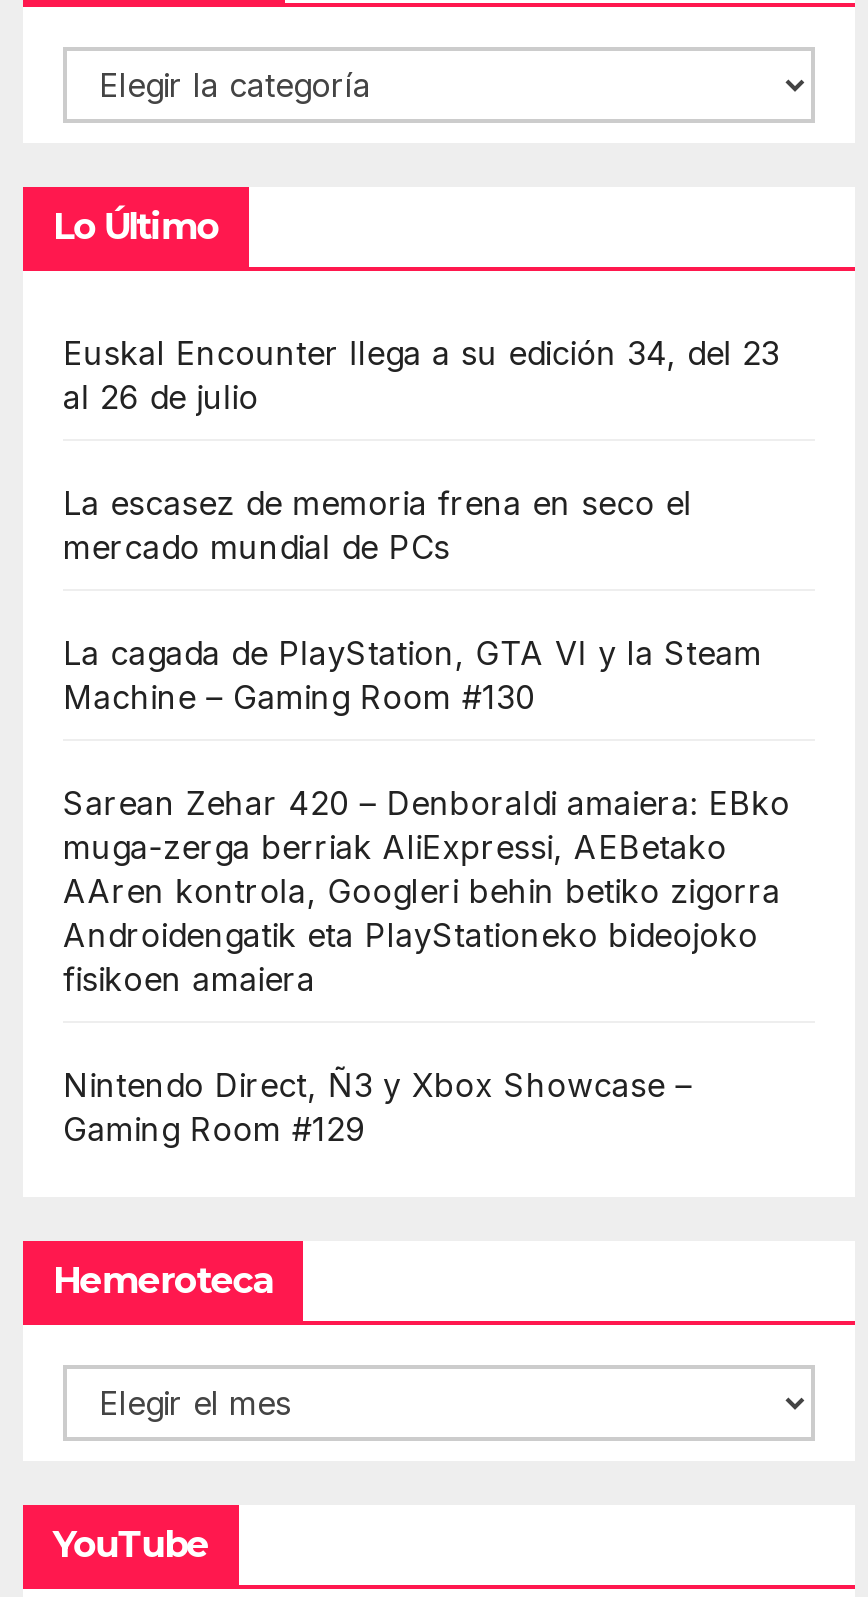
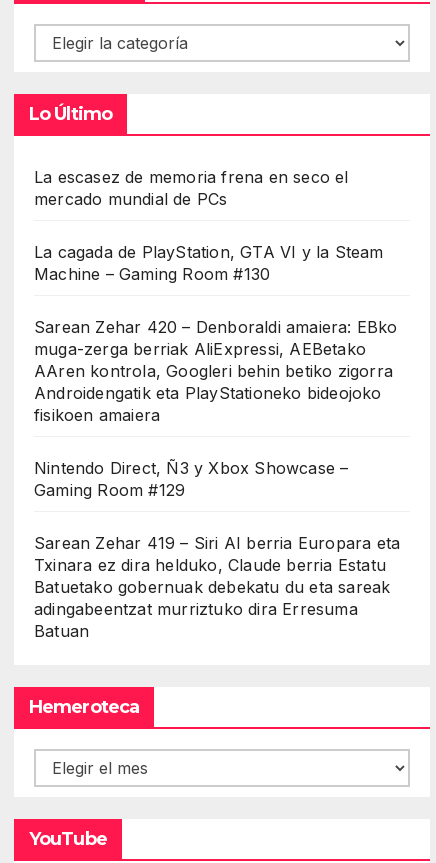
- Euskal Encounter llega a su edición 34, del 23
- al 26 de julio

moved up: La escasez de memoria frena en seco el | mercado mundial de PCs | La cagada de PlayStation, GTA VI y la Steam | ... | Nintendo Direct, Ñ3 y Xbox Showcase – | Gaming Room #129

+ Sarean Zehar 419 – Siri AI berria Europara eta
+ Txinara ez dira helduko, Claude berria Estatu
+ Batuetako gobernuak debekatu du eta sareak
+ adingabeentzat murriztuko dira Erresuma
+ Batuan
